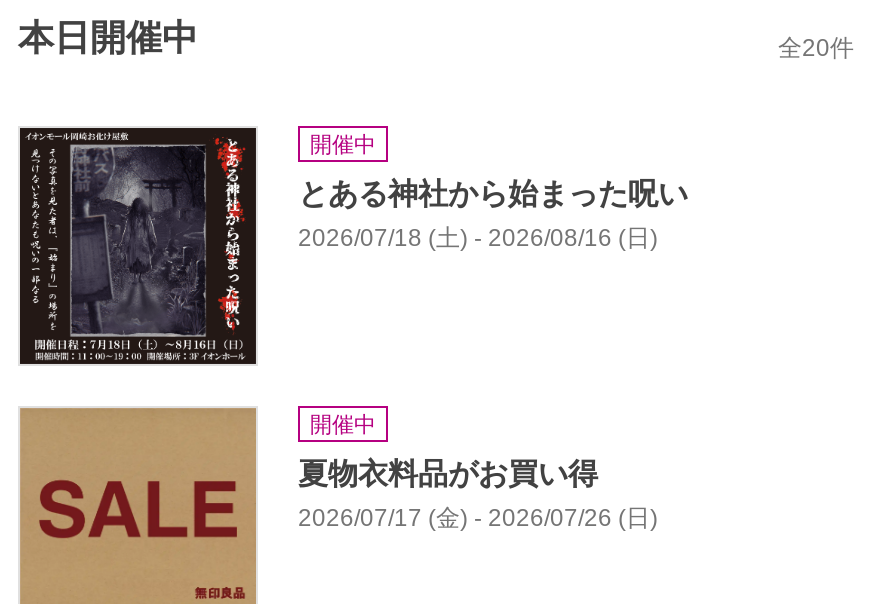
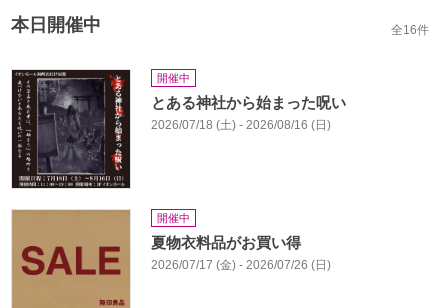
- 全20件
+ 全16件
